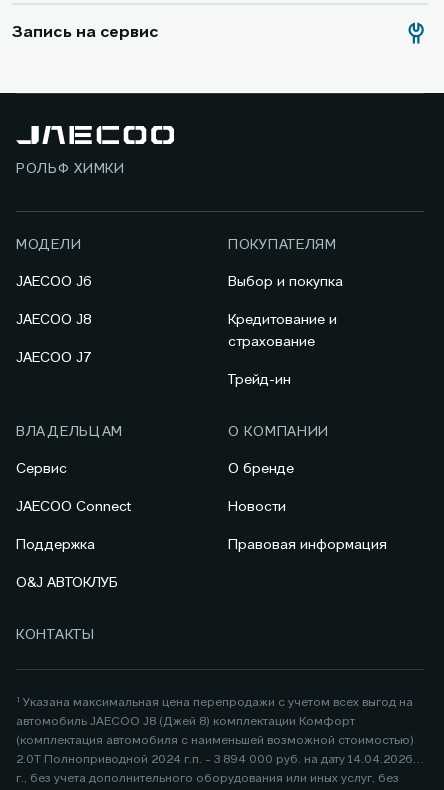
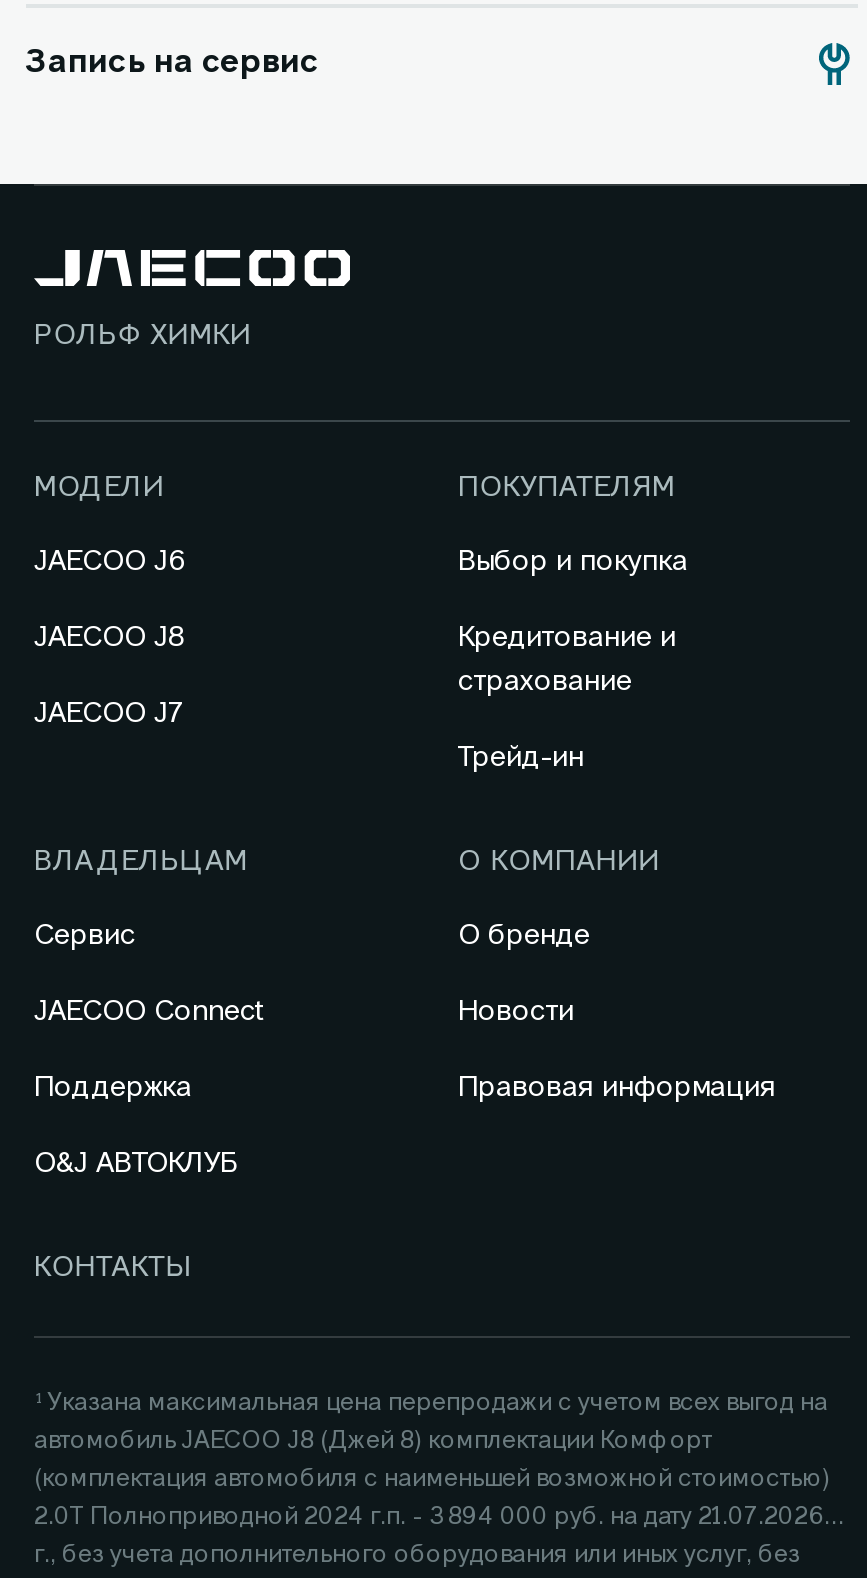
- 2.0Т Полноприводной 2024 г.п. - 3 894 000 руб. на дату 14.04.2026
+ 2.0Т Полноприводной 2024 г.п. - 3 894 000 руб. на дату 21.07.2026
